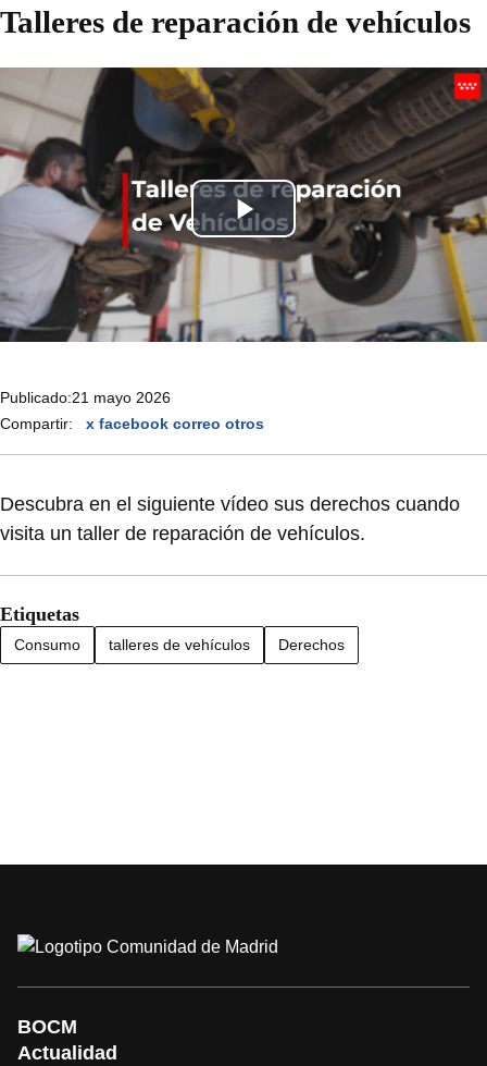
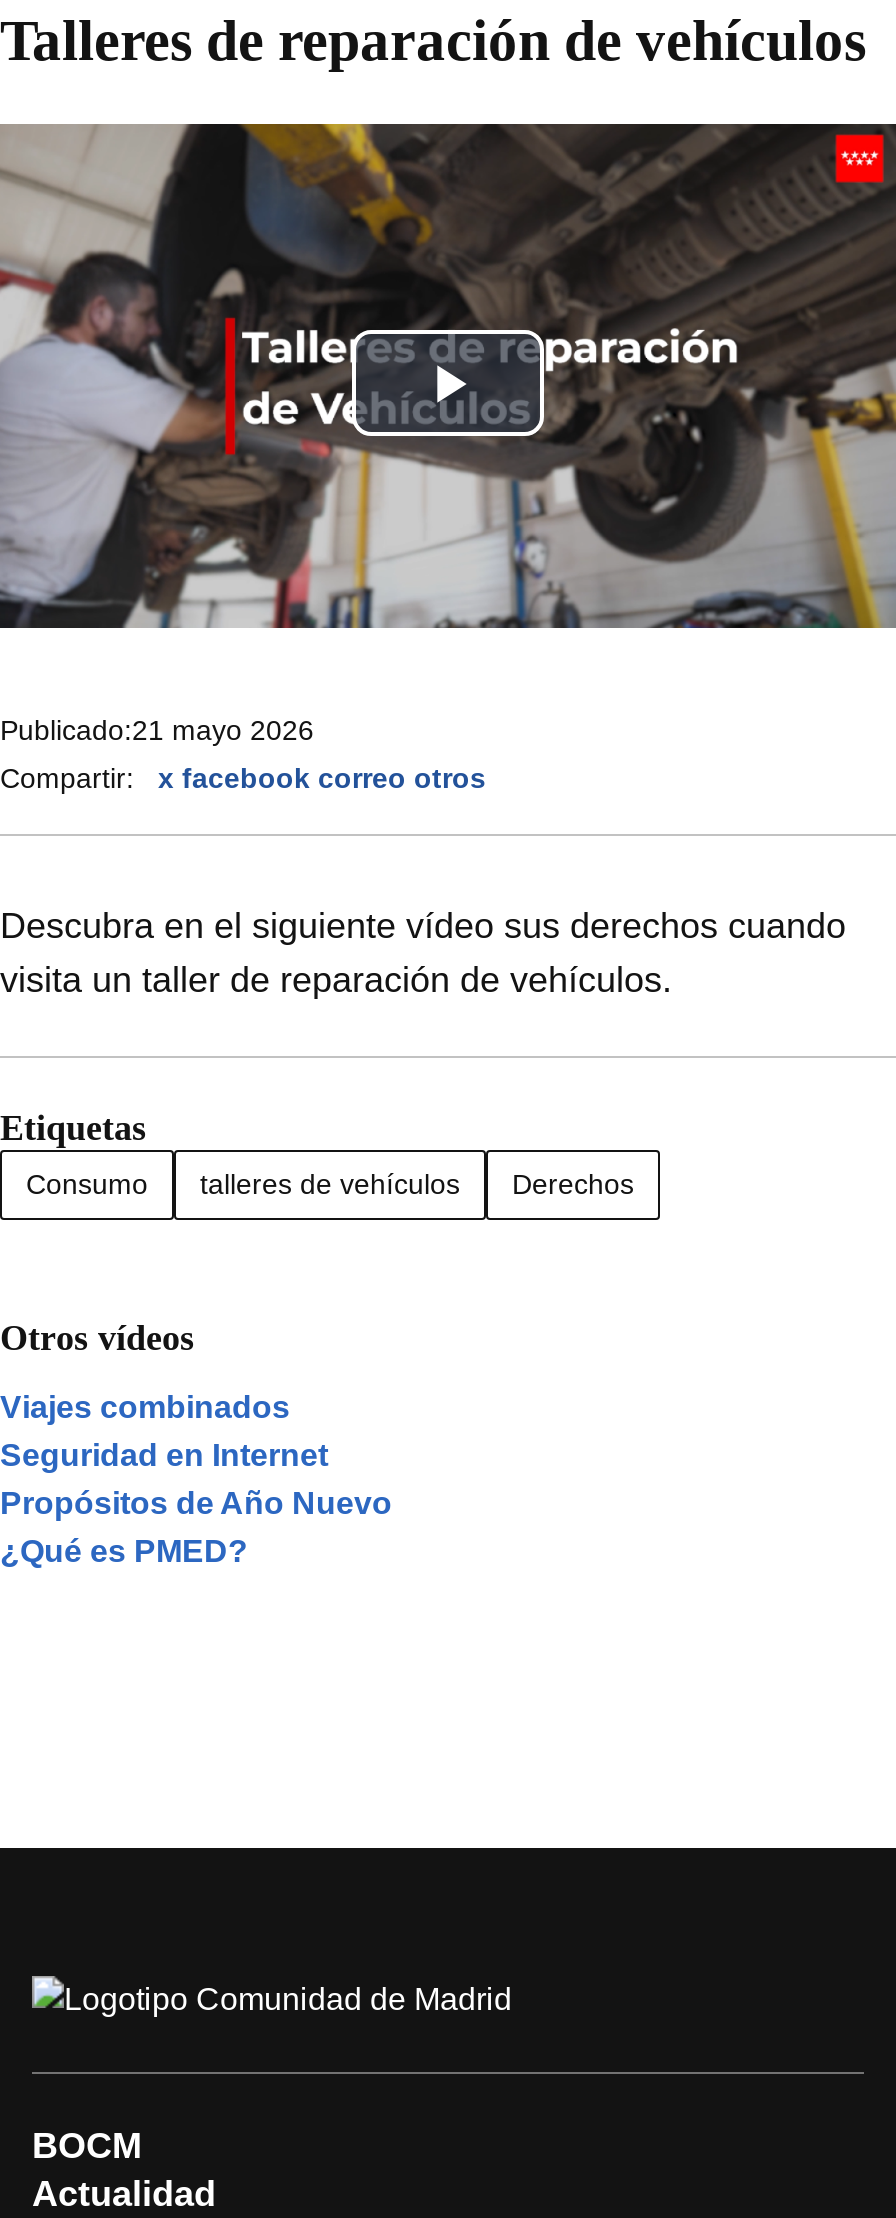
+ Otros vídeos
+ Viajes combinados
+ Seguridad en Internet
+ Propósitos de Año Nuevo
+ ¿Qué es PMED?
